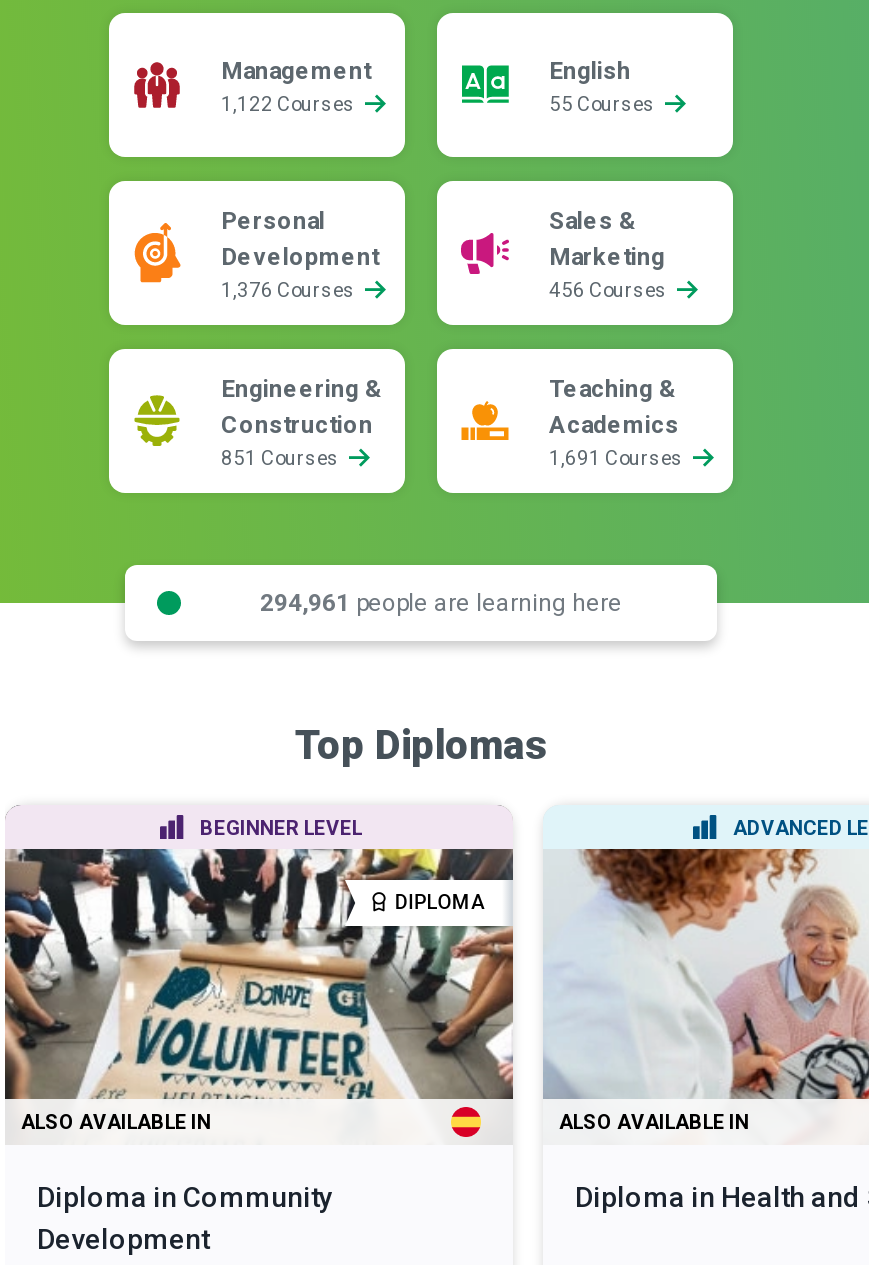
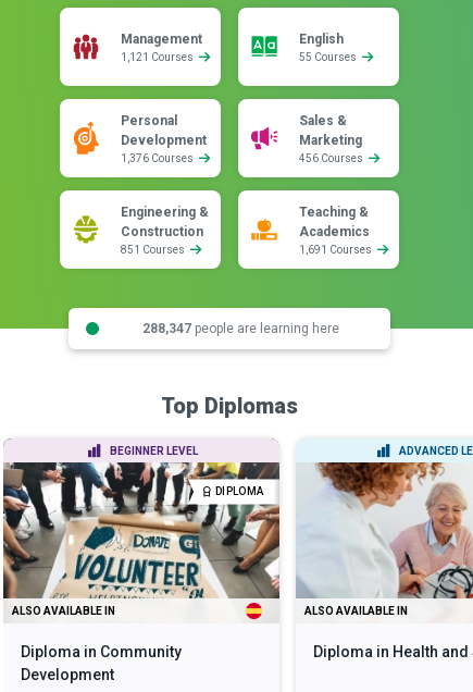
- 1,122 Courses
+ 1,121 Courses

- 294,961 people are learning here
+ 288,347 people are learning here
